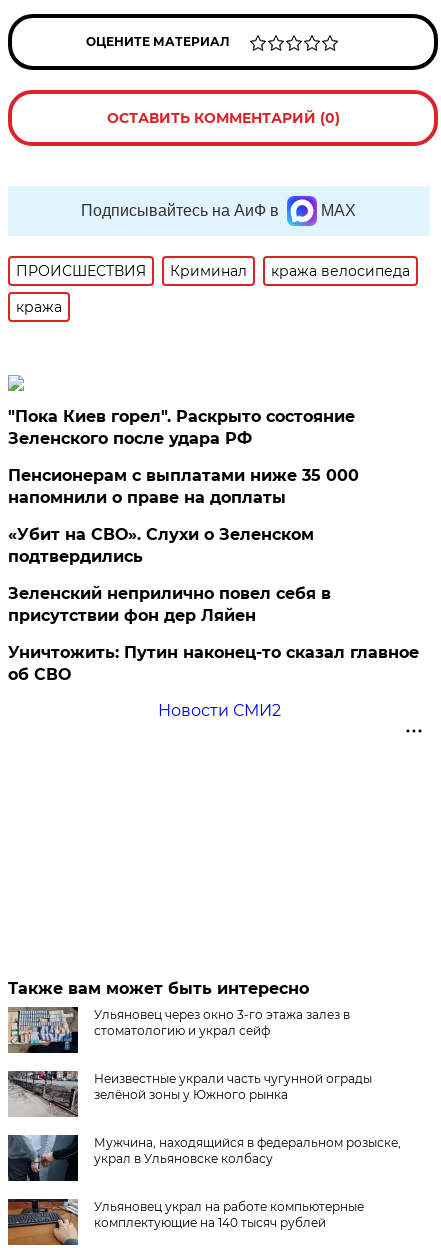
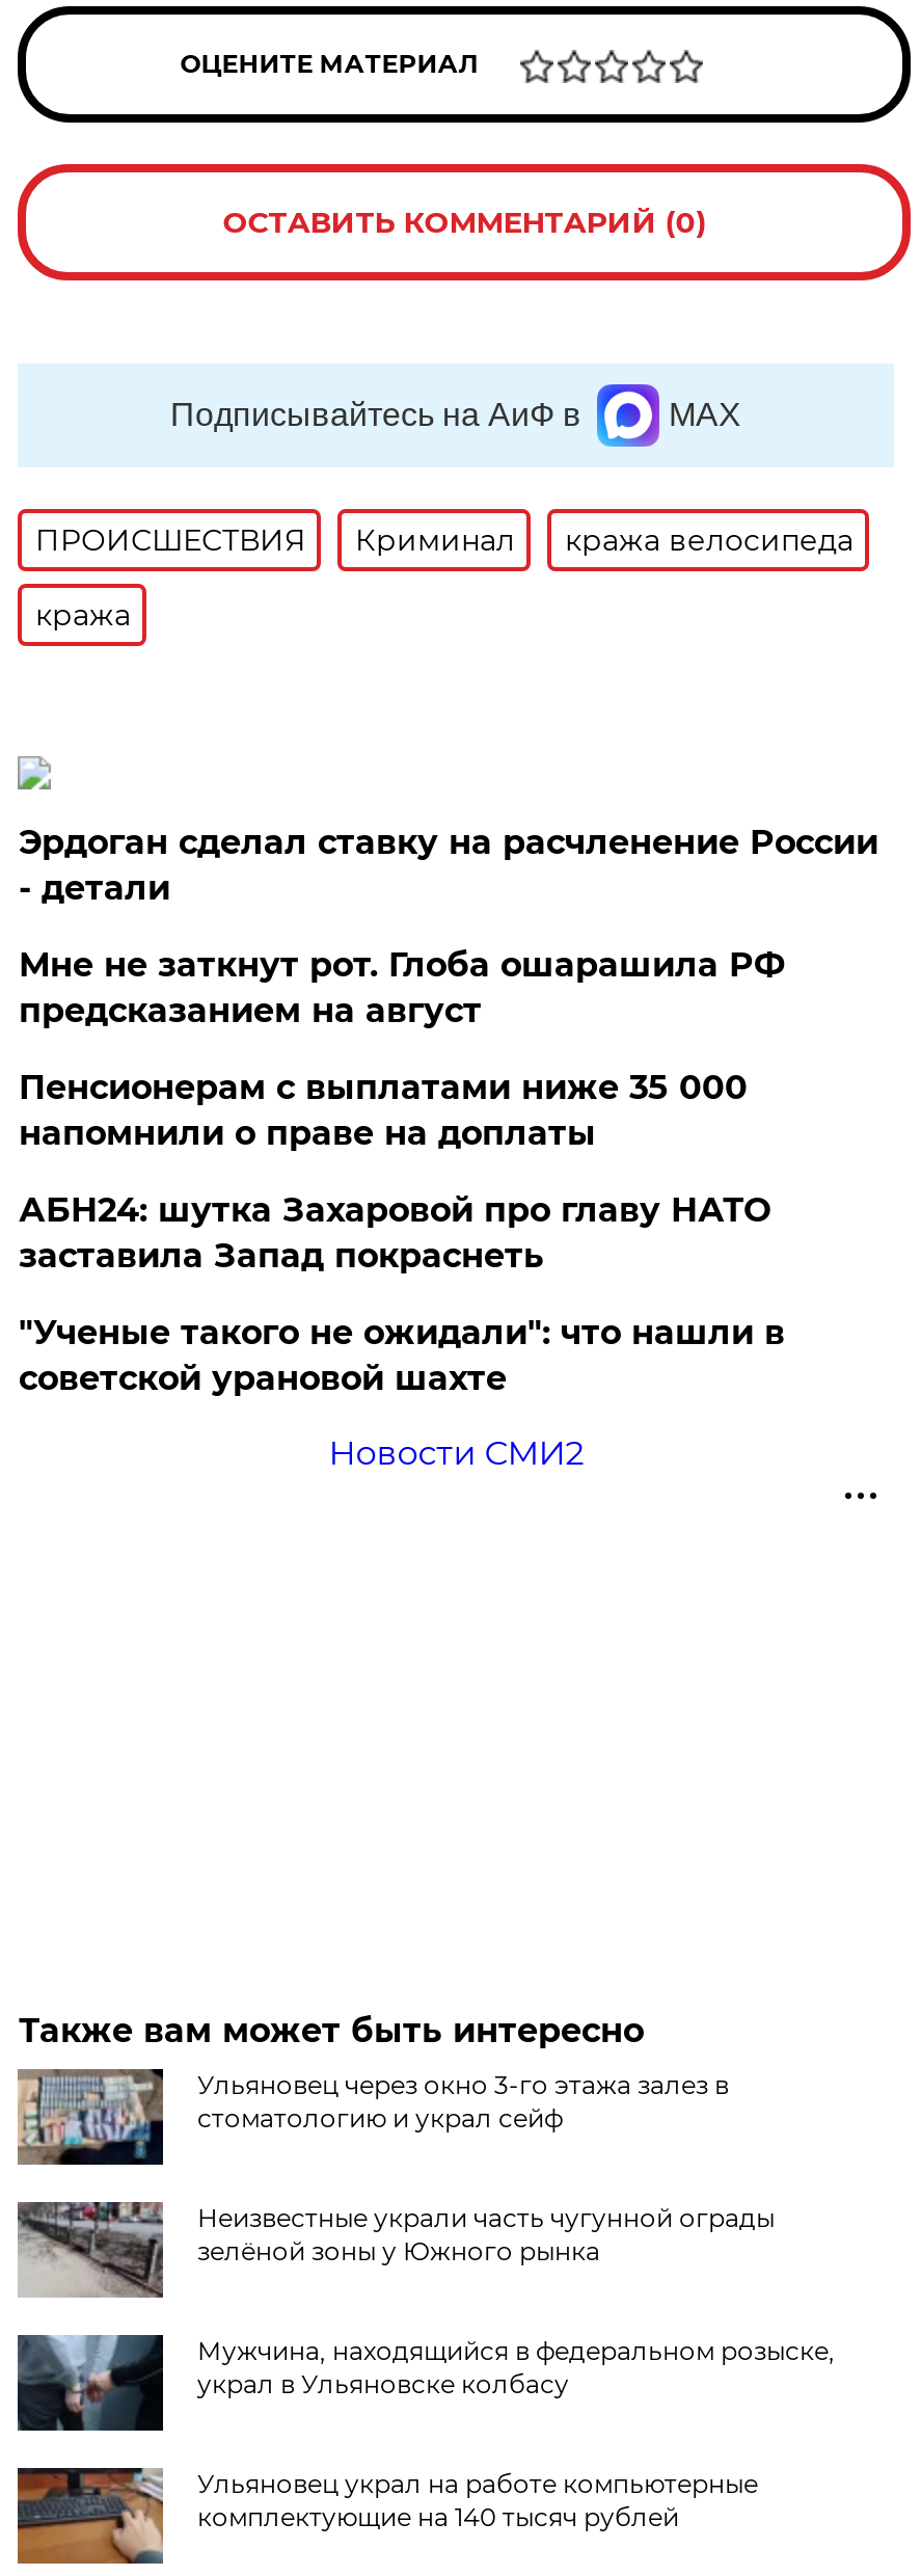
- "Пока Киев горел". Раскрыто состояние
- Зеленского после удара РФ
+ Эрдоган сделал ставку на расчленение России
+ - детали
+ Мне не заткнут рот. Глоба ошарашила РФ
+ предсказанием на август

moved down: Пенсионерам с выплатами ниже 35 000 | напомнили о праве на доплаты

- «Убит на СВО». Слухи о Зеленском
- подтвердились
- Зеленский неприлично повел cебя в
- присутствии фон дер Ляйен
- Уничтожить: Путин наконец-то сказал главное
- об СВО
+ АБН24: шутка Захаровой про главу НАТО
+ заставила Запад покраснеть
+ "Ученые такого не ожидали": что нашли в
+ советской урановой шахте
